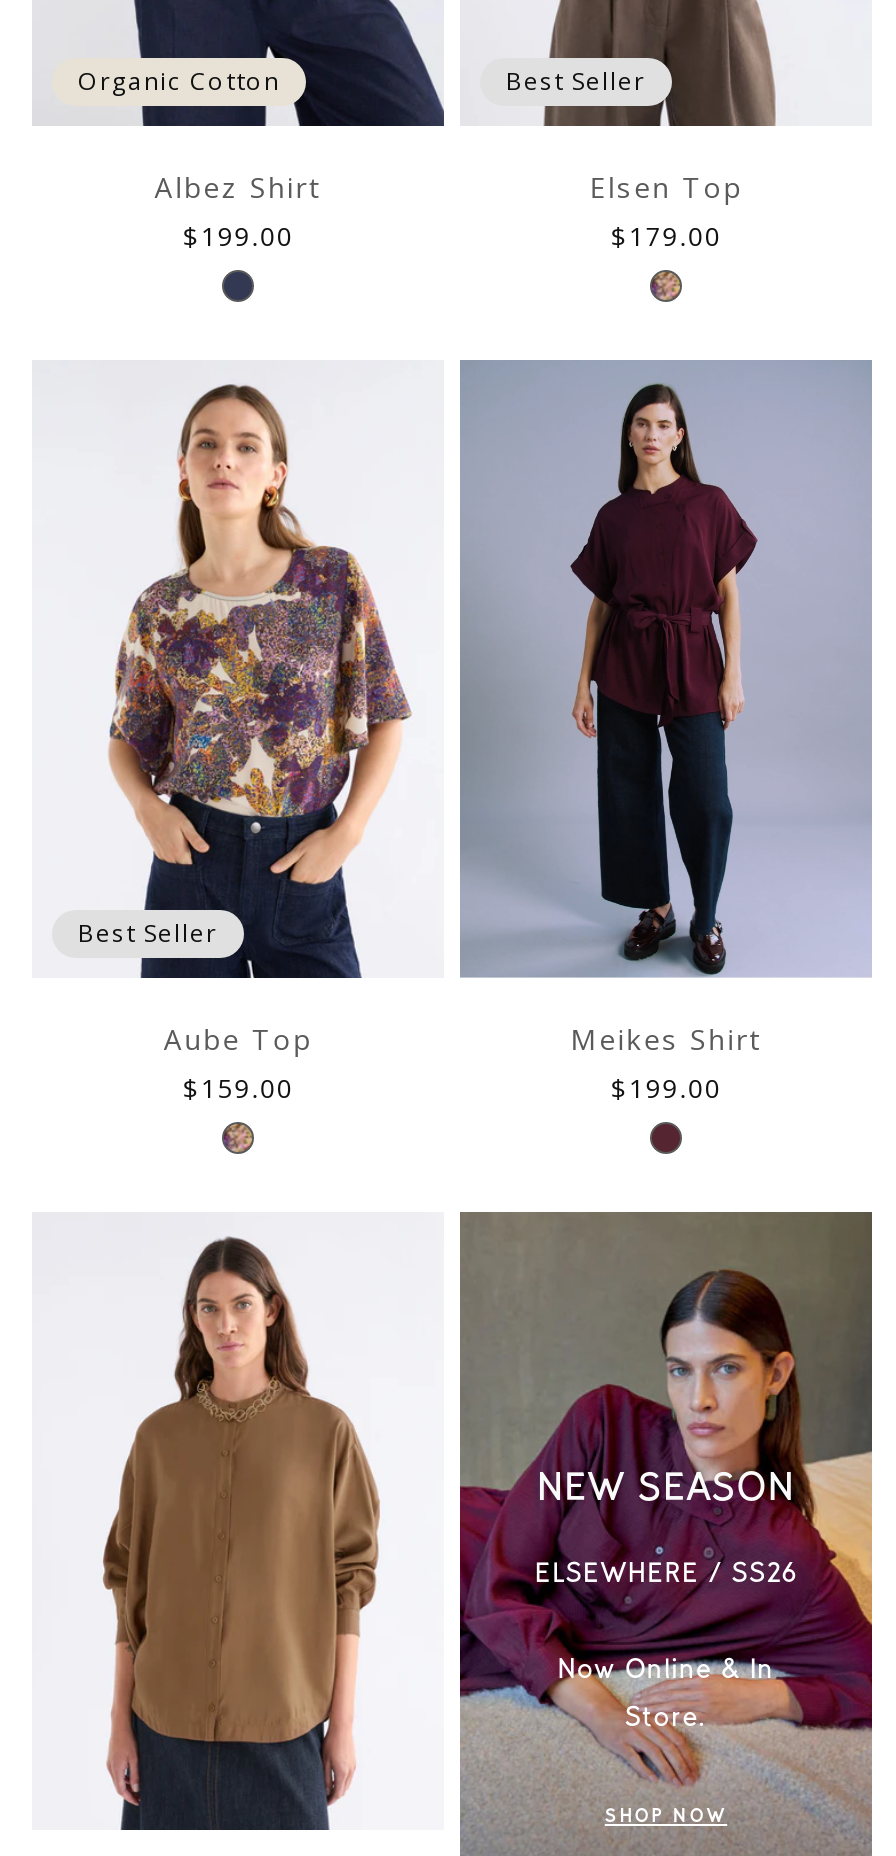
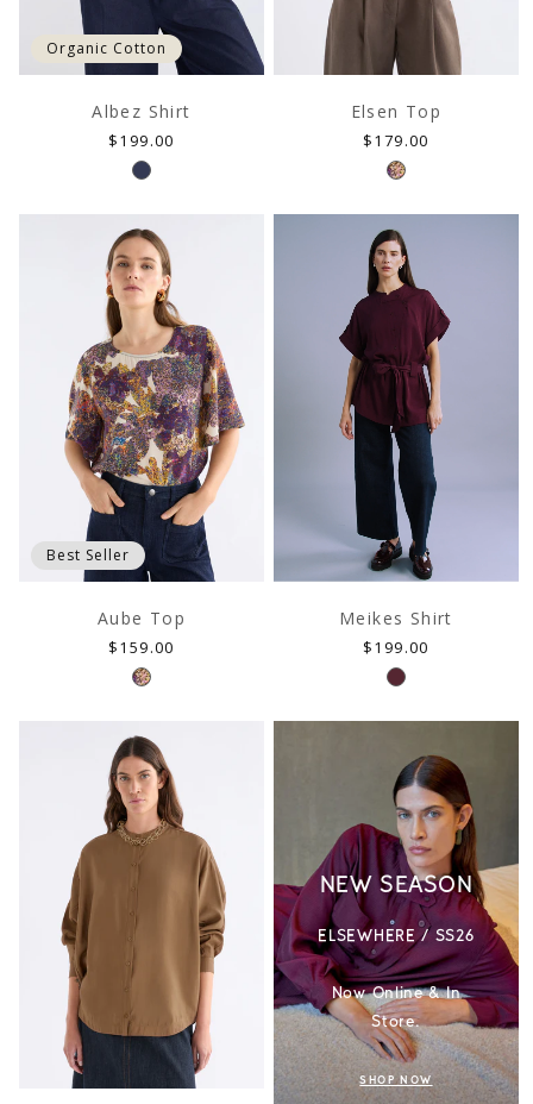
- Best Seller
